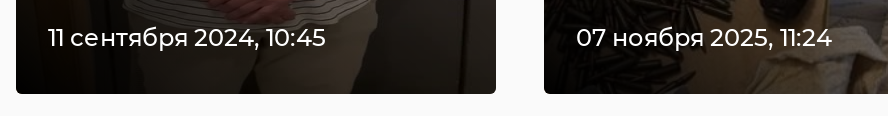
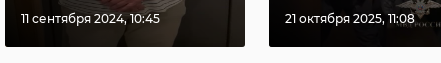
- 07 ноября 2025, 11:24
+ 21 октября 2025, 11:08
